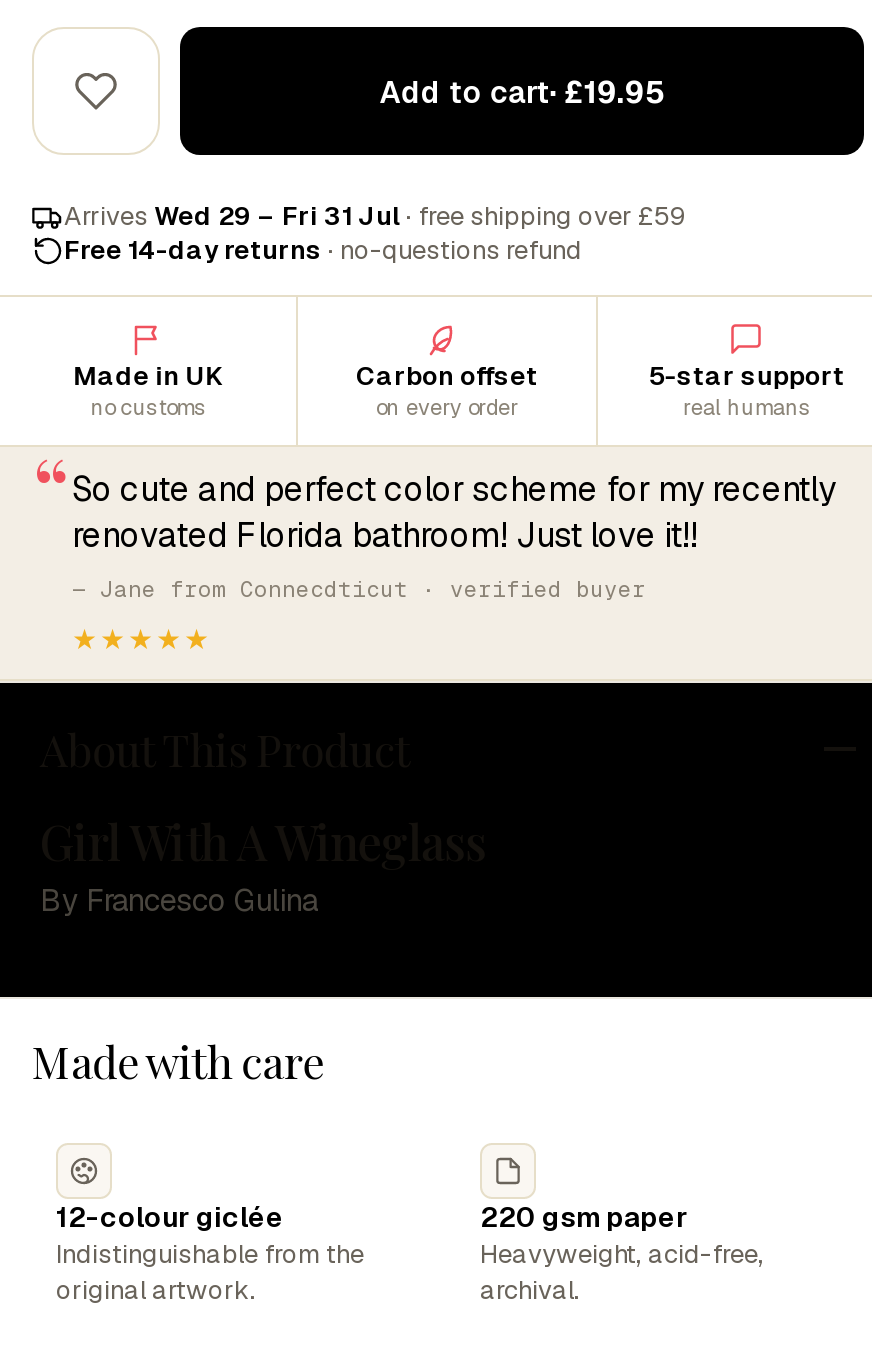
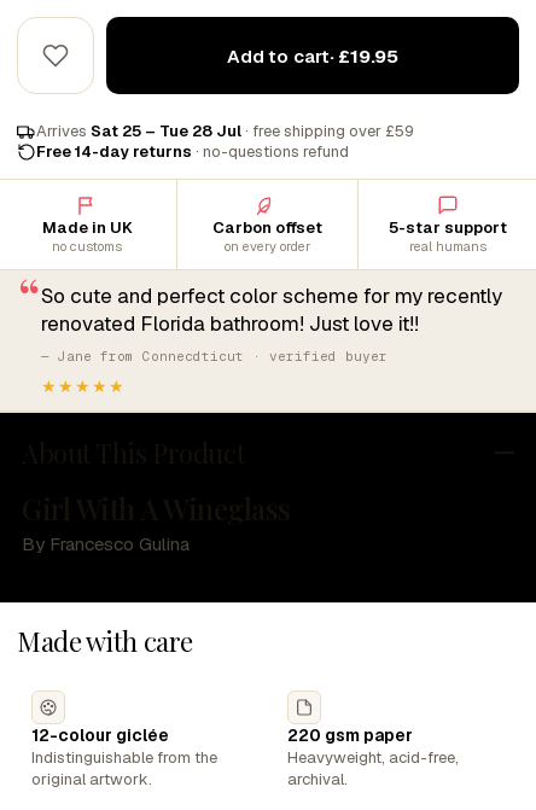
- Arrives Wed 29 – Fri 31 Jul · free shipping over £59
+ Arrives Sat 25 – Tue 28 Jul · free shipping over £59
